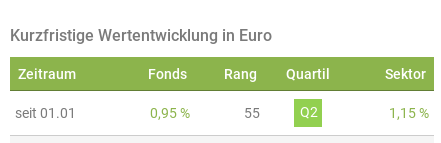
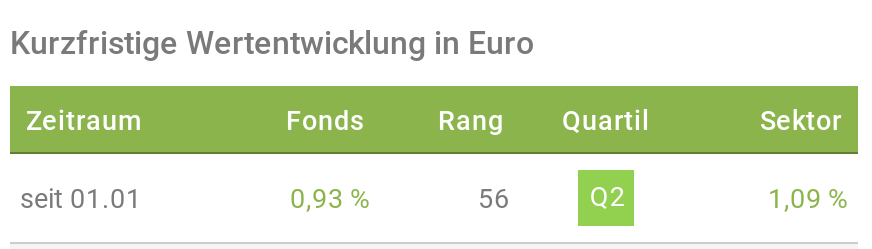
- 0,95 %
+ 0,93 %

- 55
+ 56

- 1,15 %
+ 1,09 %
